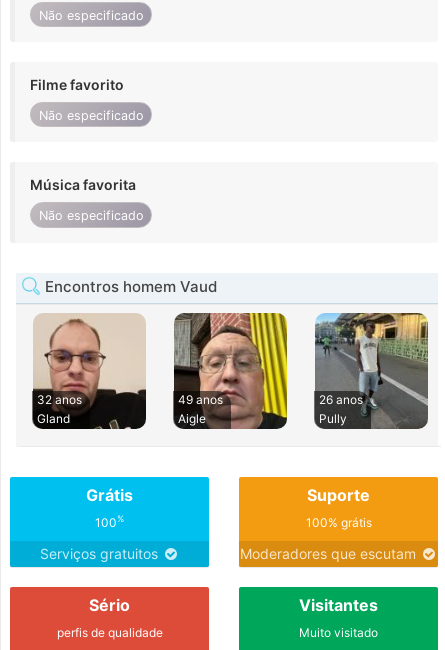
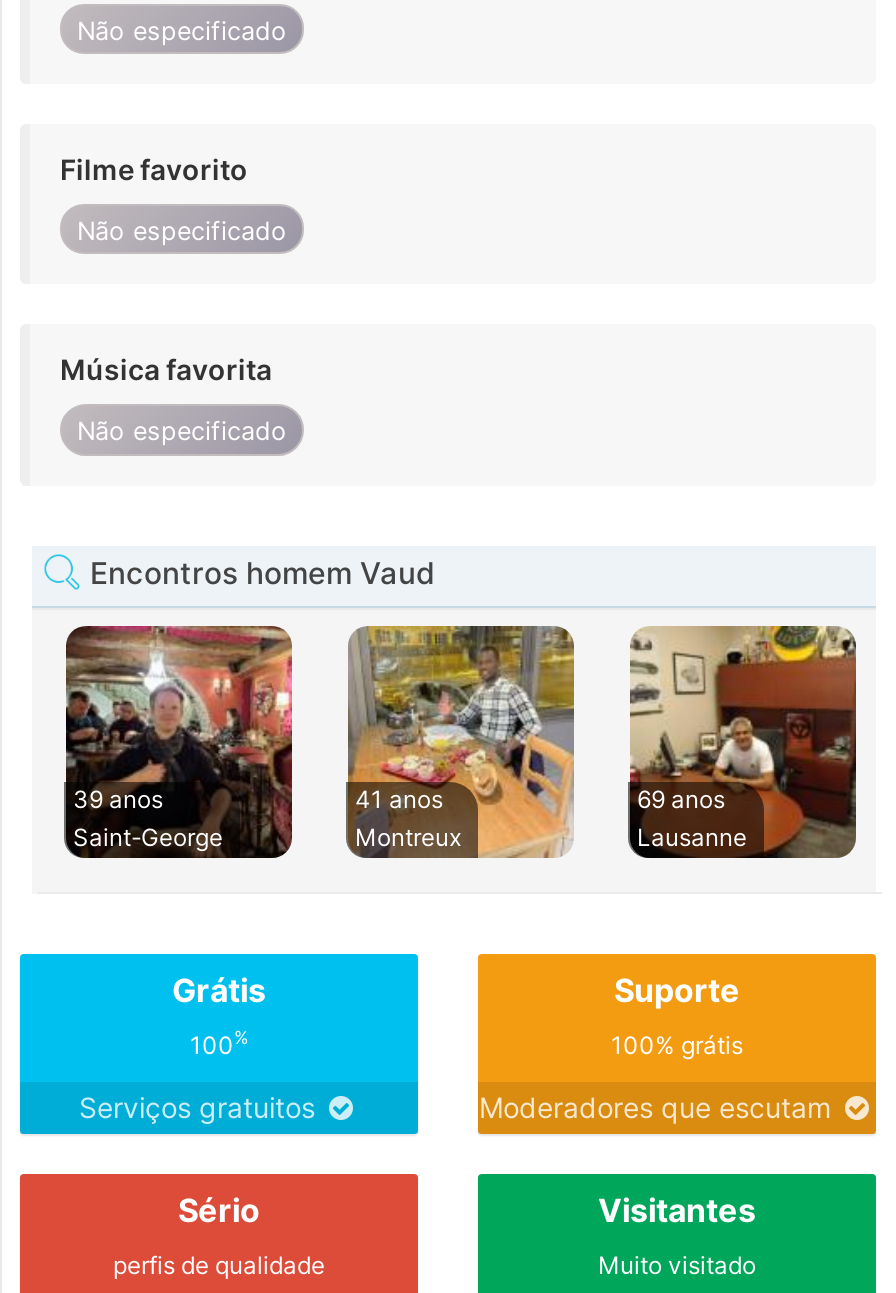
- [image]
- 32 anos
- Gland
+ [image]
+ 39 anos
+ Saint-George

- [image]
- 49 anos
- Aigle
+ [image]
+ 41 anos
+ Montreux

- [image]
- 26 anos
- Pully
+ [image]
+ 69 anos
+ Lausanne
